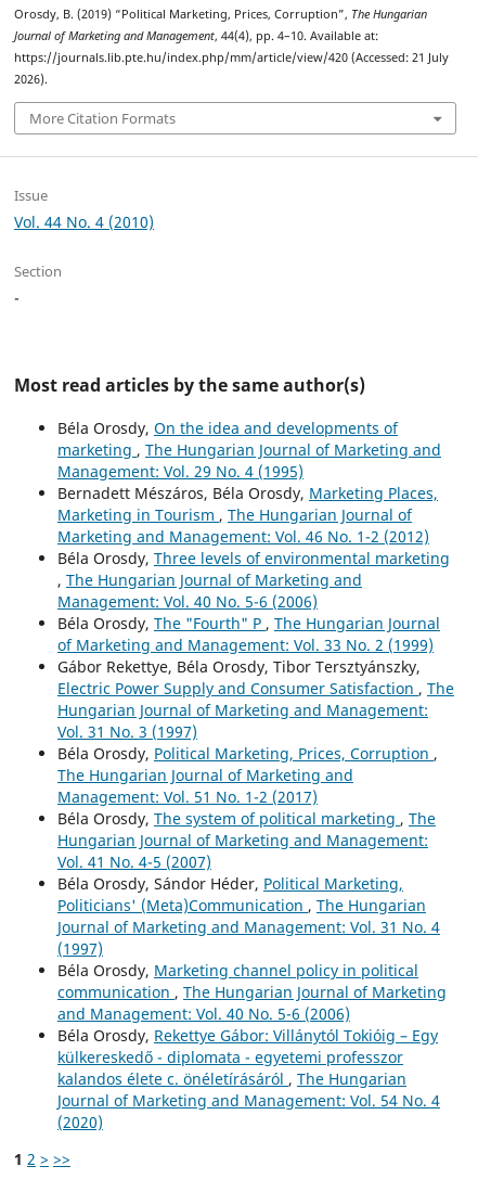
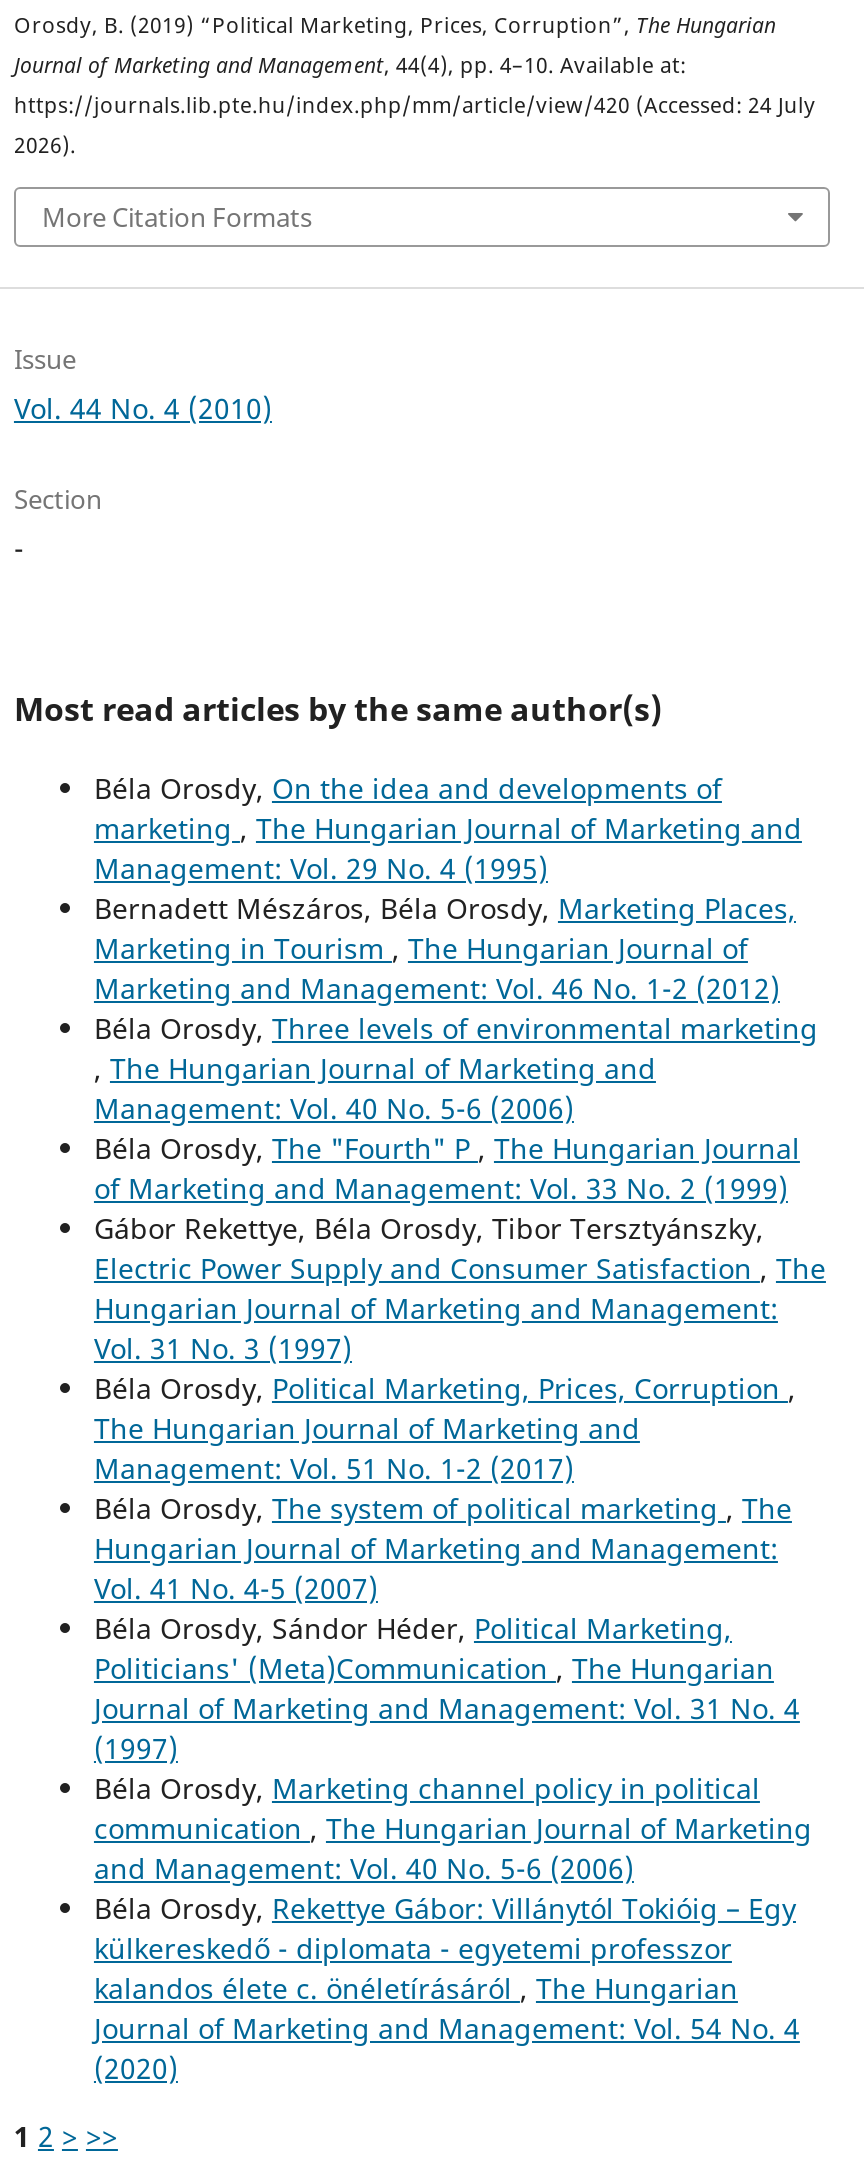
- https://journals.lib.pte.hu/index.php/mm/article/view/420 (Accessed: 21 July
+ https://journals.lib.pte.hu/index.php/mm/article/view/420 (Accessed: 24 July
